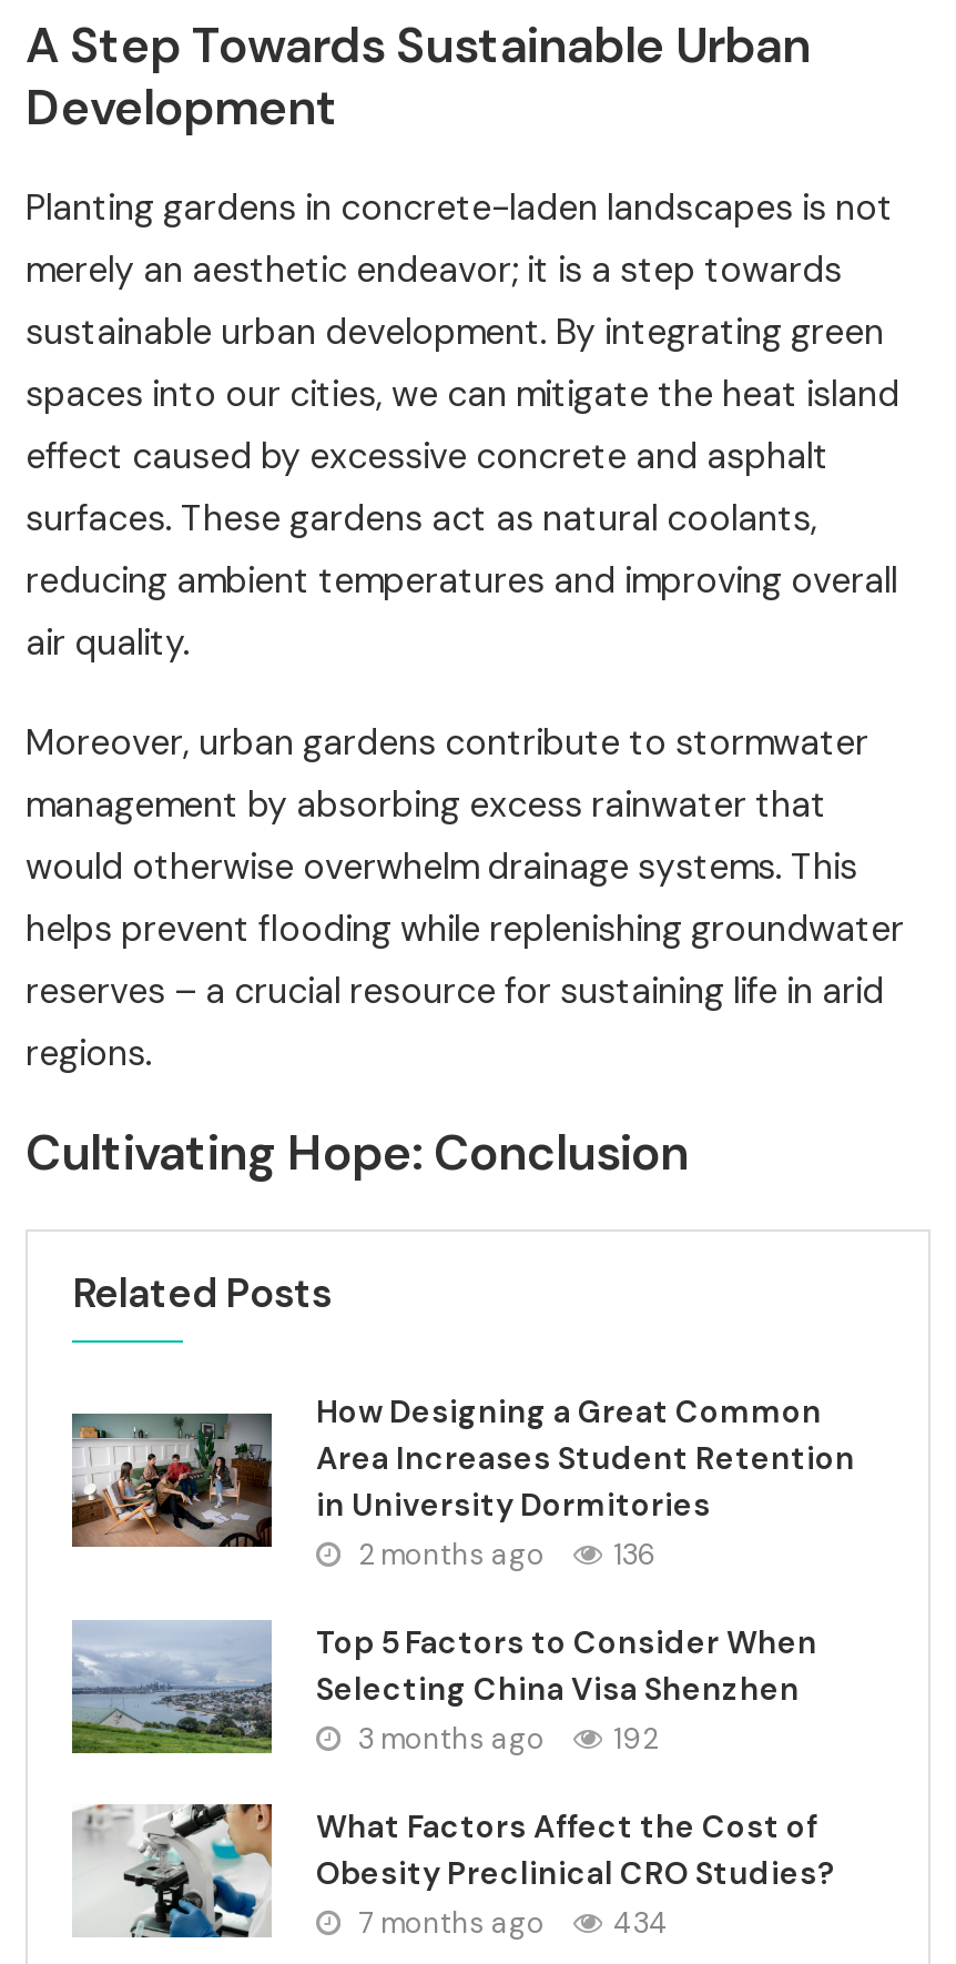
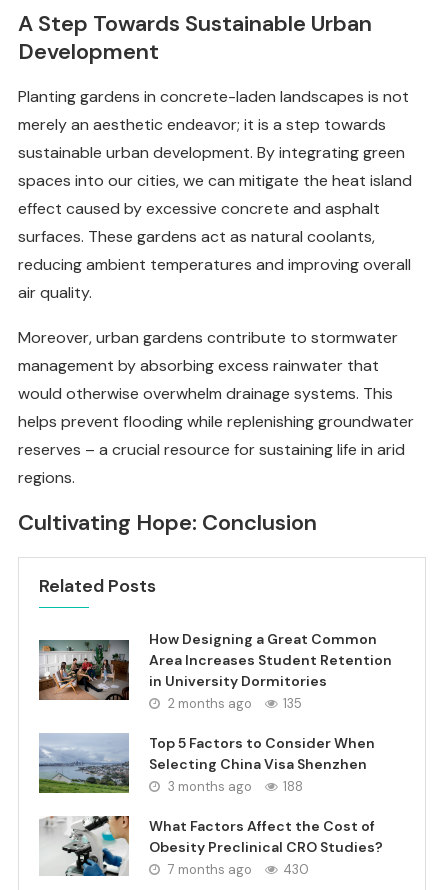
- 2 months ago 136
+ 2 months ago 135

- 3 months ago 192
+ 3 months ago 188

- 7 months ago 434
+ 7 months ago 430
